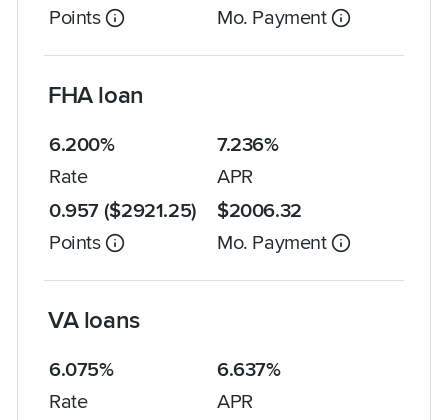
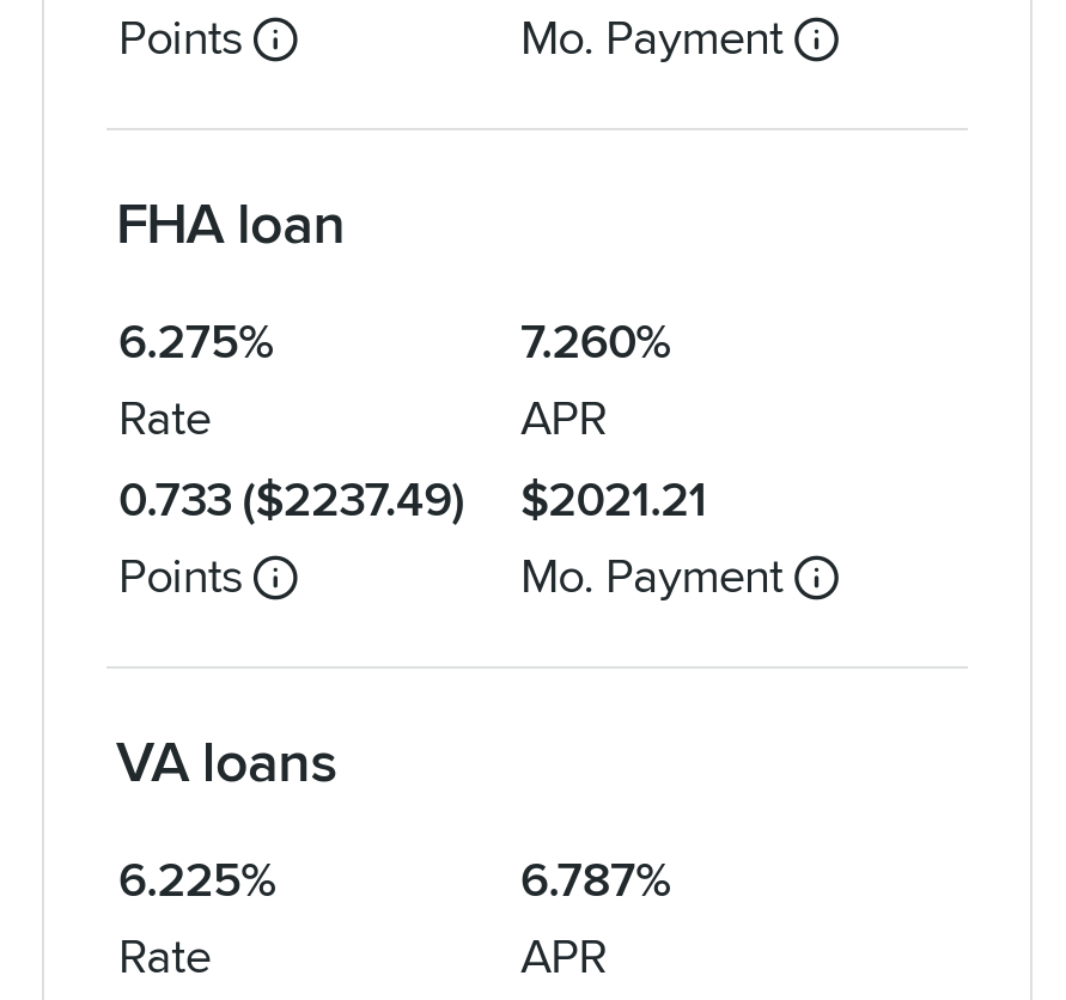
- 6.200%
+ 6.275%

- 7.236%
+ 7.260%

- 0.957 ($2921.25)
+ 0.733 ($2237.49)

- $2006.32
+ $2021.21

- 6.075%
+ 6.225%

- 6.637%
+ 6.787%
